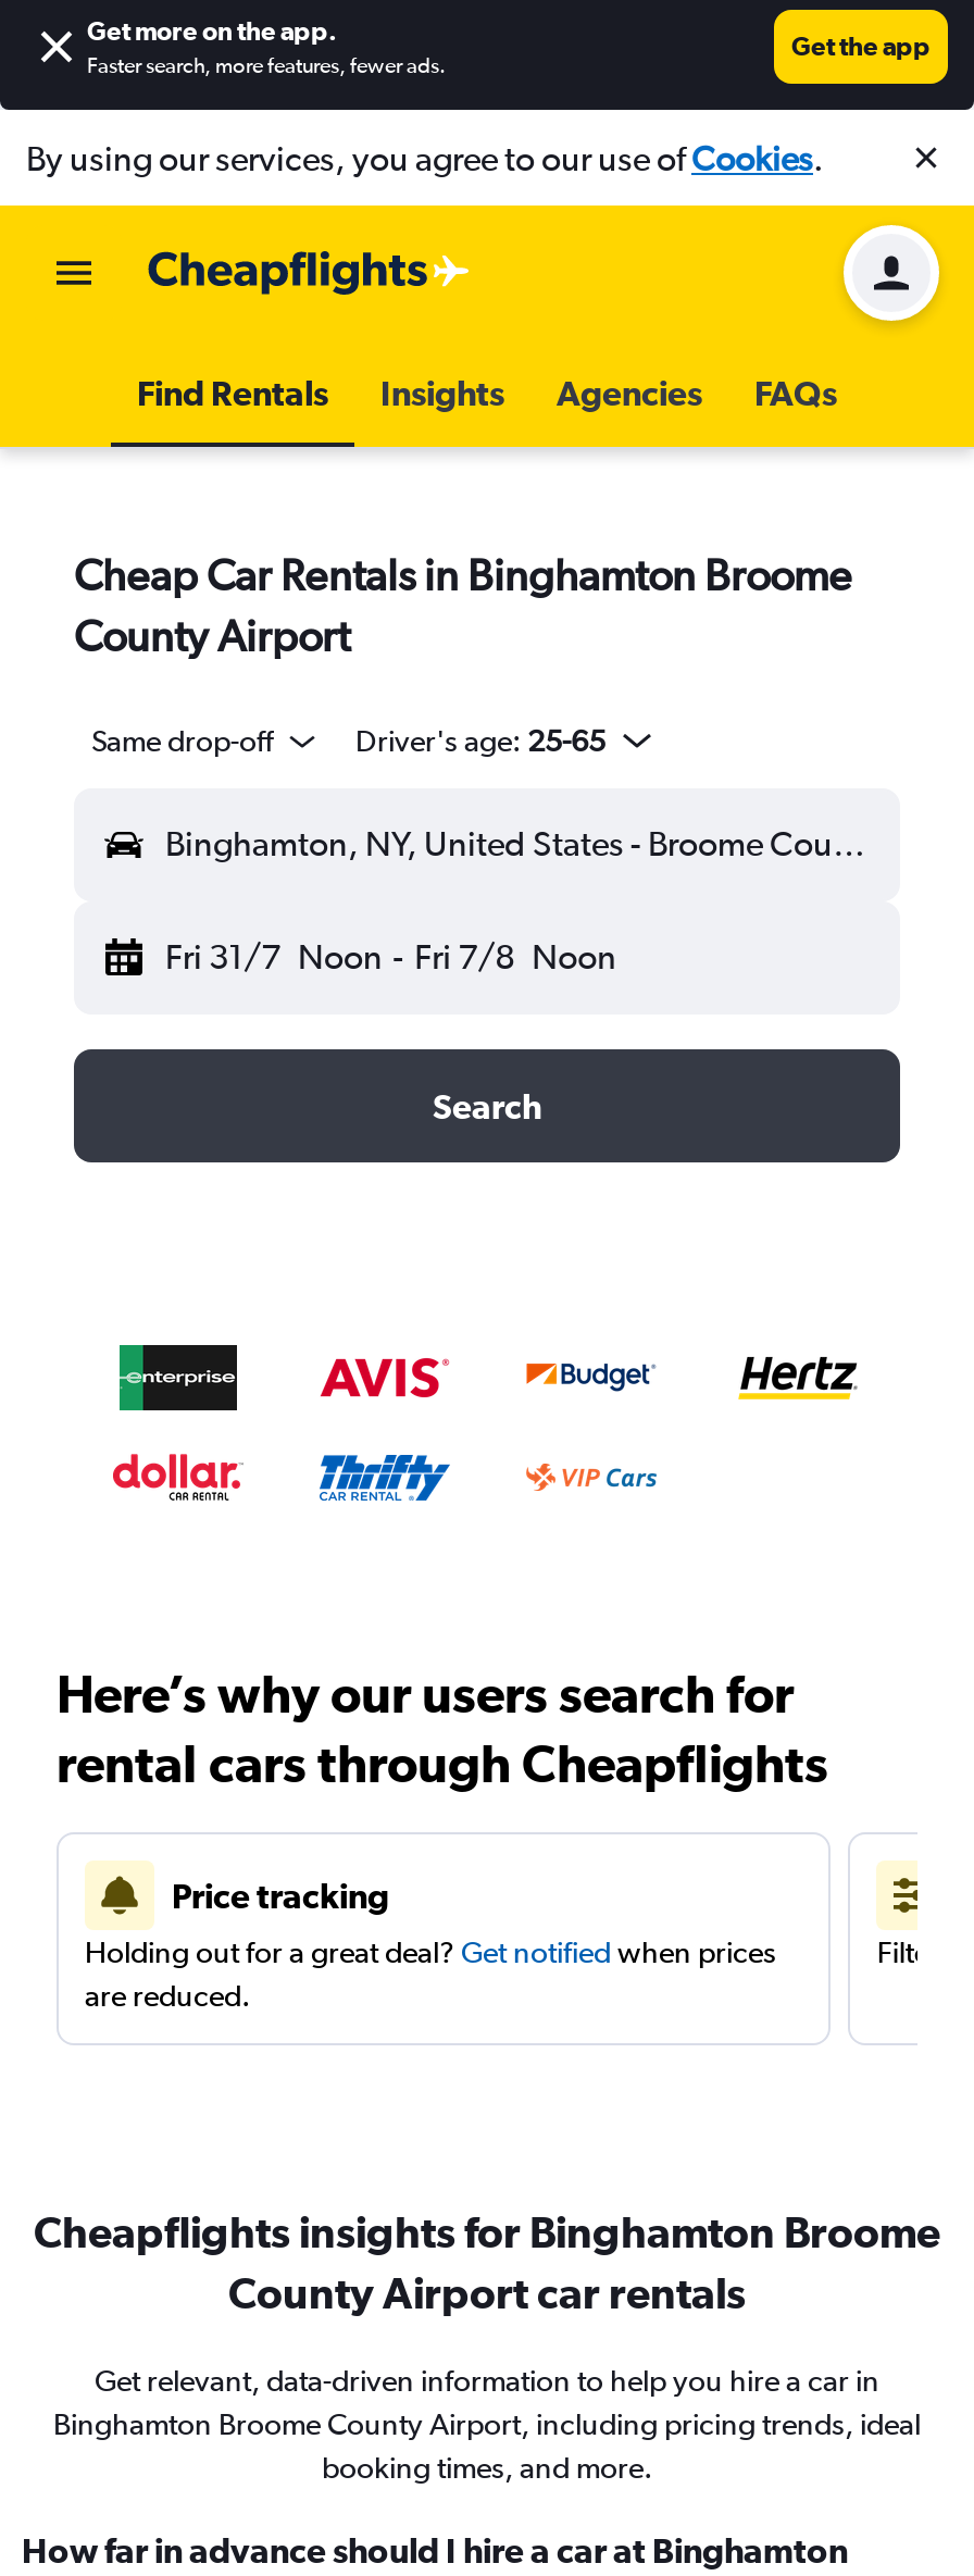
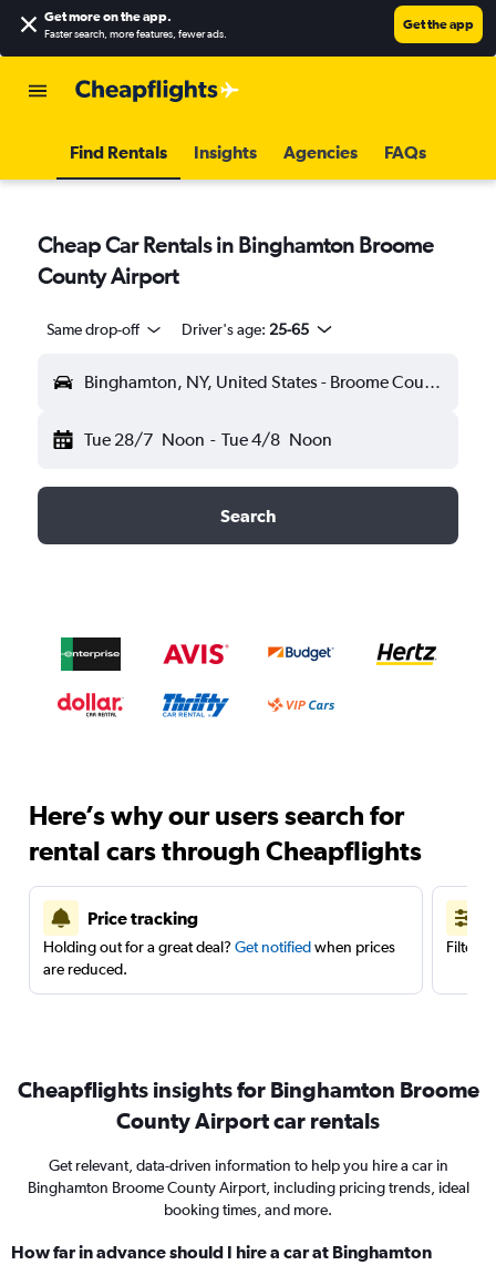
- By using our services, you agree to our use ofCookies.

- [image]

- Fri 31/7 Noon - Fri 7/8 Noon
+ Tue 28/7 Noon - Tue 4/8 Noon
